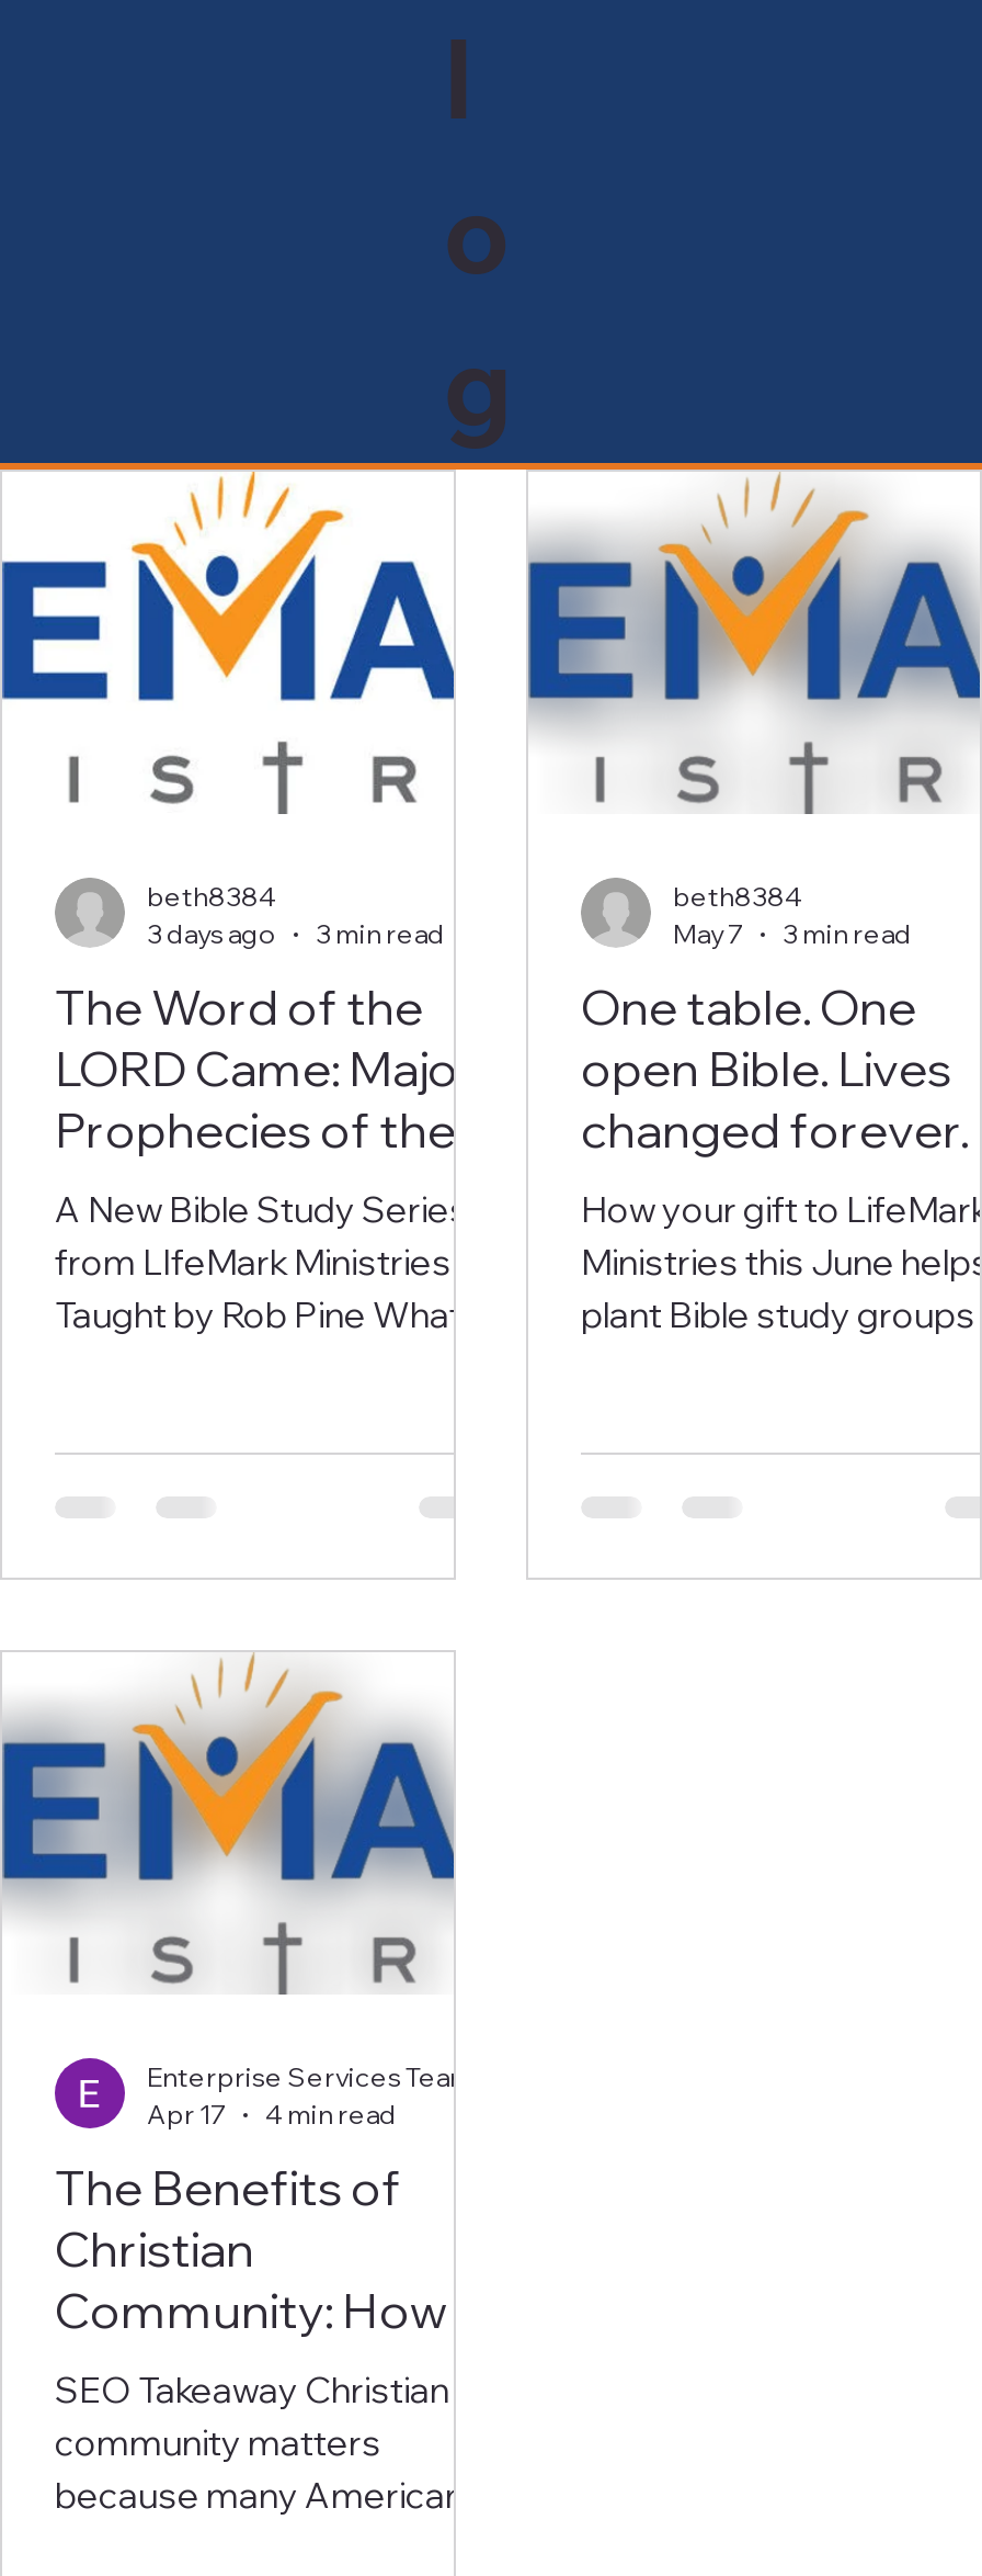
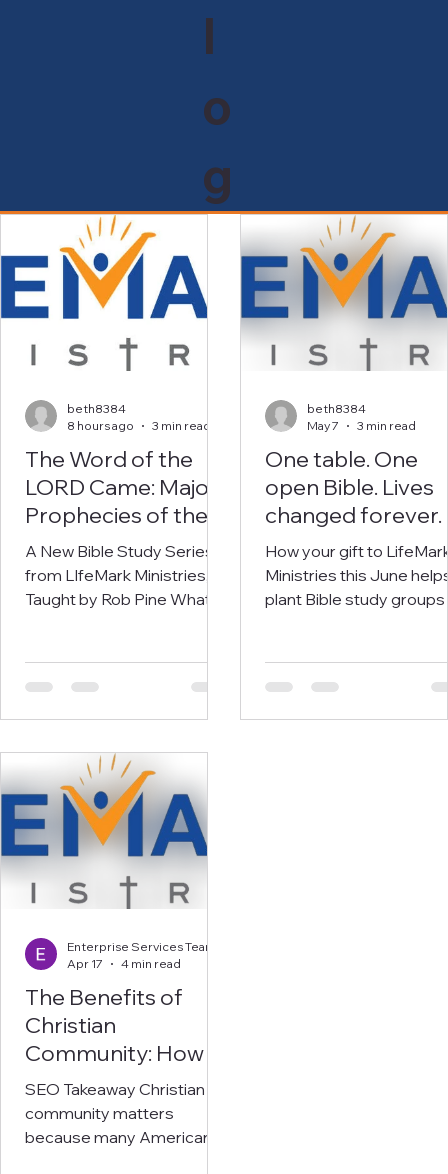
- 3 days ago 3 min read
+ 8 hours ago 3 min read
